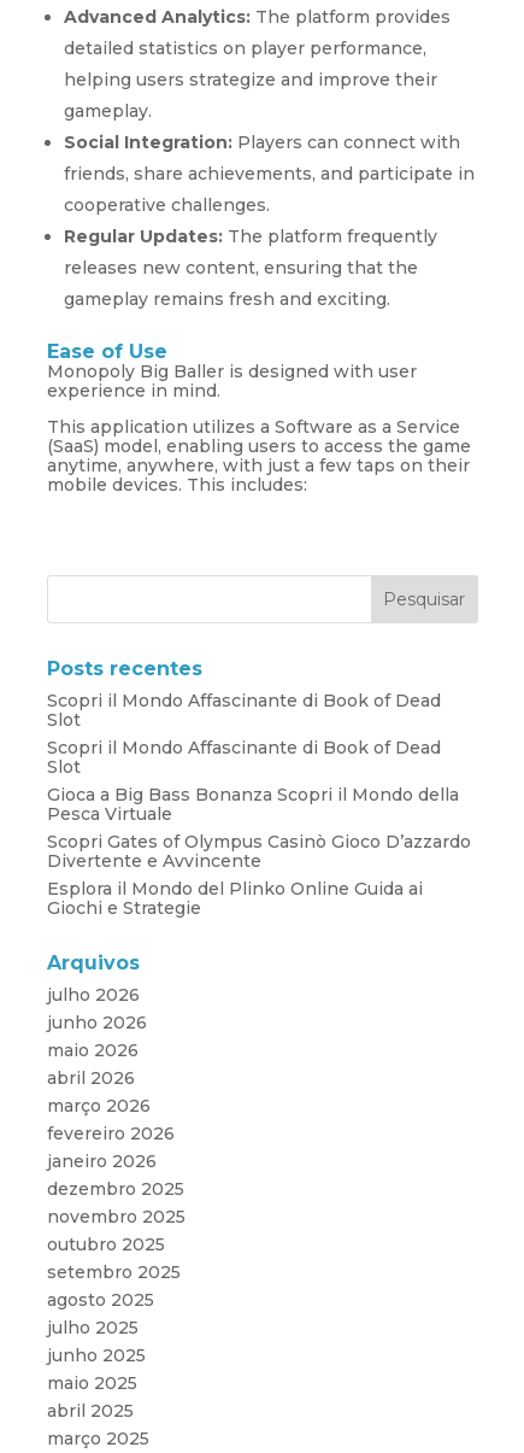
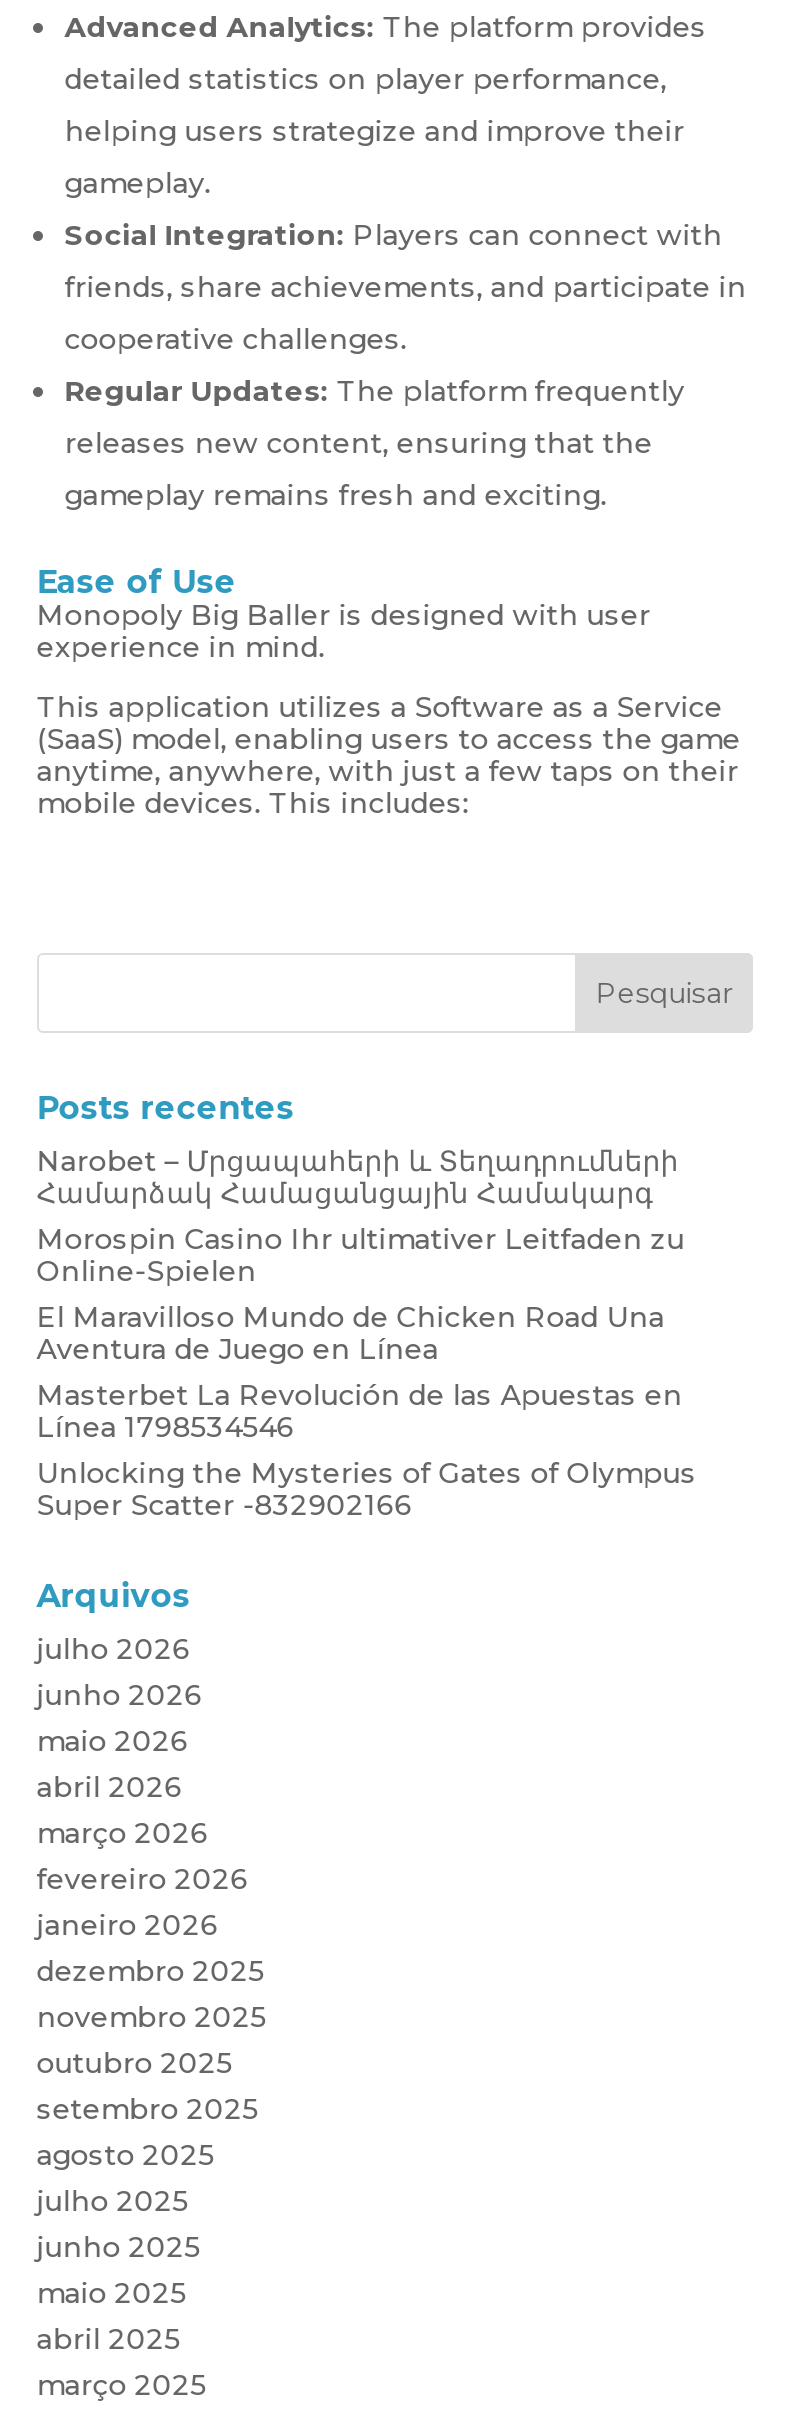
- Scopri il Mondo Affascinante di Book of Dead
- Slot
- Scopri il Mondo Affascinante di Book of Dead
- Slot
- Gioca a Big Bass Bonanza Scopri il Mondo della
- Pesca Virtuale
- Scopri Gates of Olympus Casinò Gioco D’azzardo
- Divertente e Avvincente
- Esplora il Mondo del Plinko Online Guida ai
- Giochi e Strategie
+ Narobet – Մրցապահերի և Տեղադրումների
+ Համարձակ Համացանցային Համակարգ
+ Morospin Casino Ihr ultimativer Leitfaden zu
+ Online-Spielen
+ El Maravilloso Mundo de Chicken Road Una
+ Aventura de Juego en Línea
+ Masterbet La Revolución de las Apuestas en
+ Línea 1798534546
+ Unlocking the Mysteries of Gates of Olympus
+ Super Scatter -832902166
